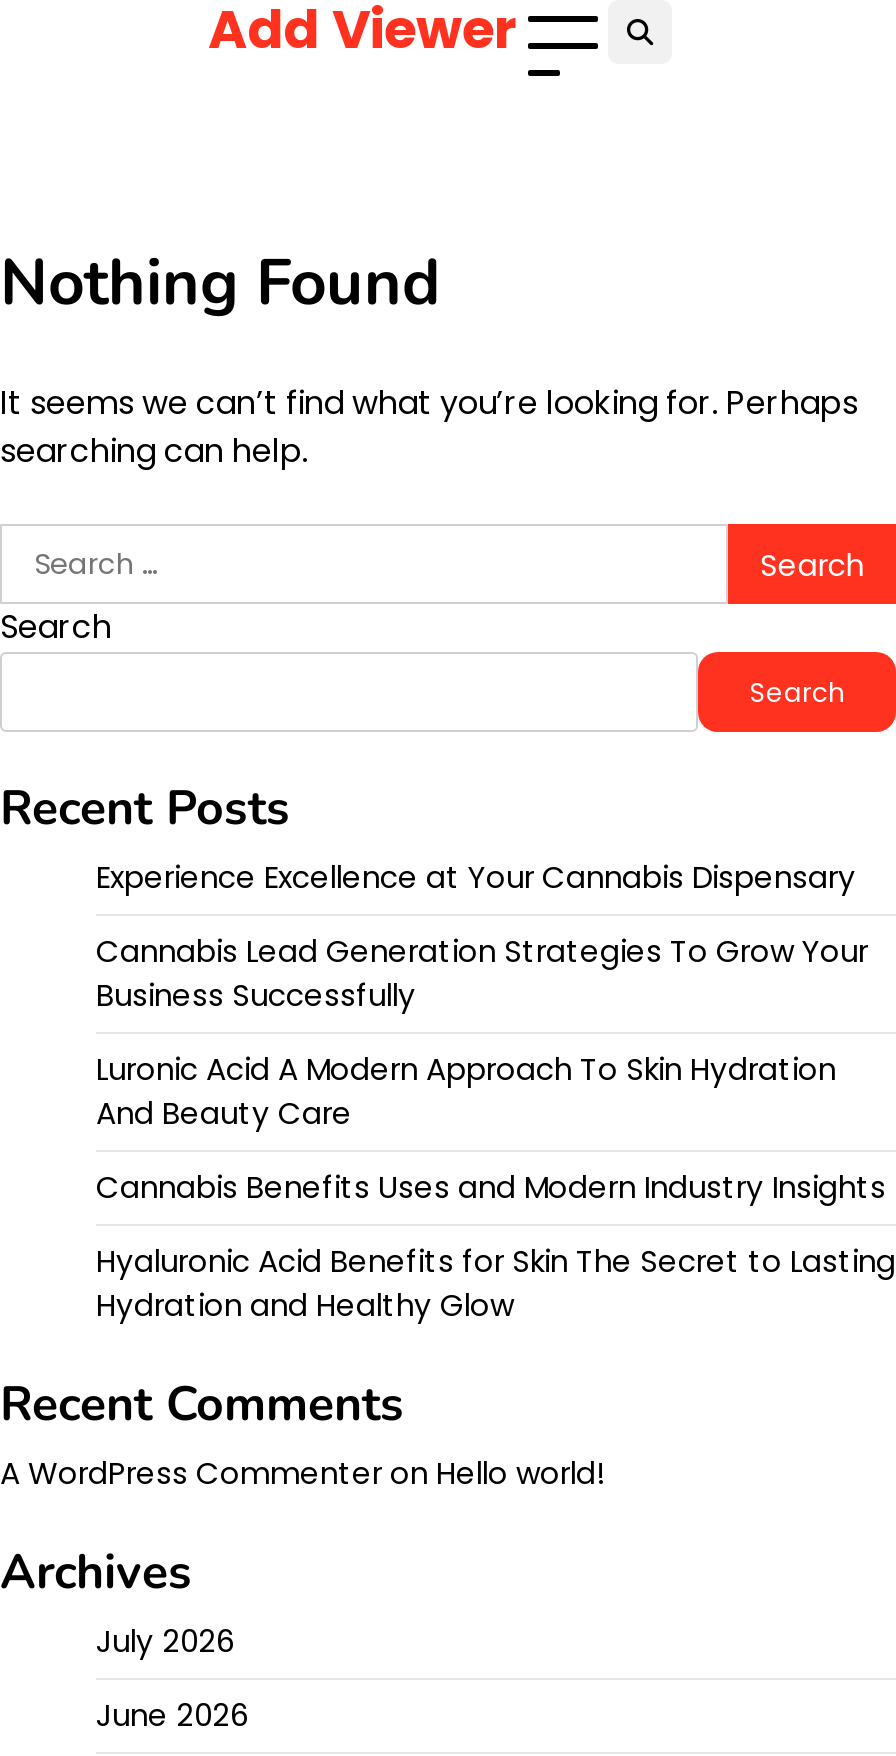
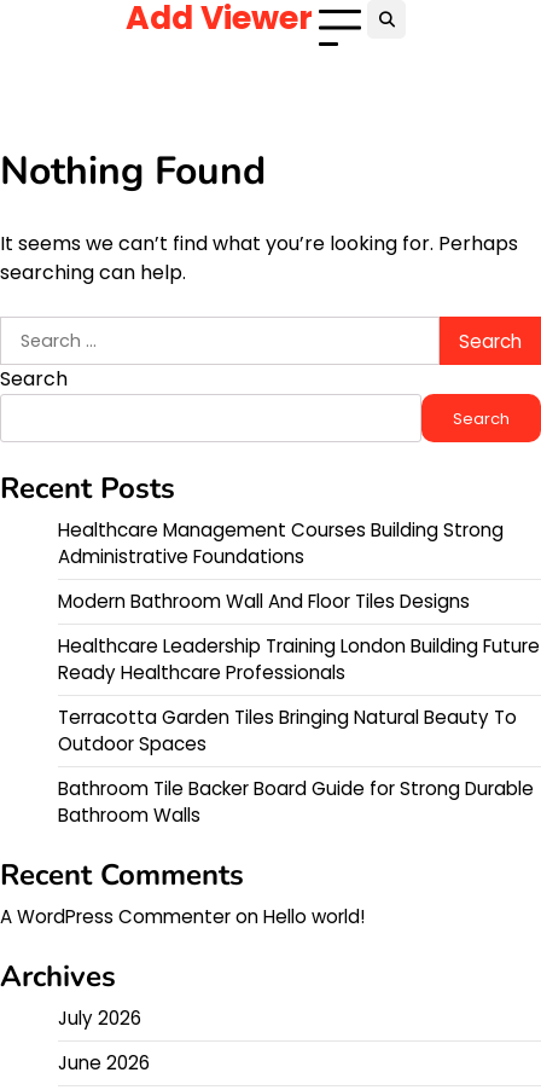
- Experience Excellence at Your Cannabis Dispensary
+ Healthcare Management Courses Building Strong
+ Administrative Foundations

- Cannabis Lead Generation Strategies To Grow Your
- Business Successfully
+ Modern Bathroom Wall And Floor Tiles Designs

- Luronic Acid A Modern Approach To Skin Hydration
- And Beauty Care
+ Healthcare Leadership Training London Building Future
+ Ready Healthcare Professionals

- Cannabis Benefits Uses and Modern Industry Insights
+ Terracotta Garden Tiles Bringing Natural Beauty To
+ Outdoor Spaces

- Hyaluronic Acid Benefits for Skin The Secret to Lasting
- Hydration and Healthy Glow
+ Bathroom Tile Backer Board Guide for Strong Durable
+ Bathroom Walls
